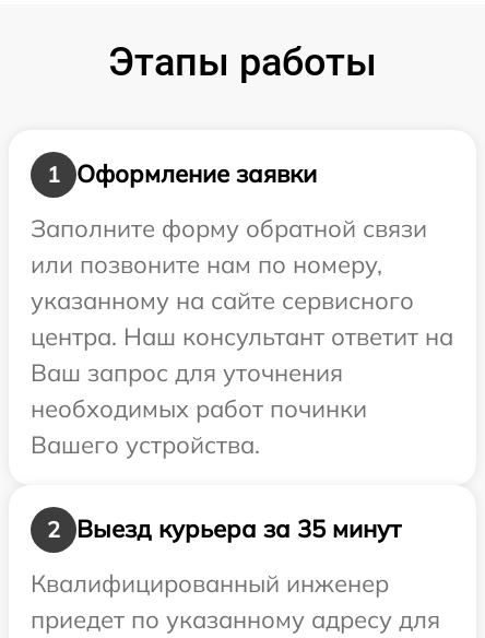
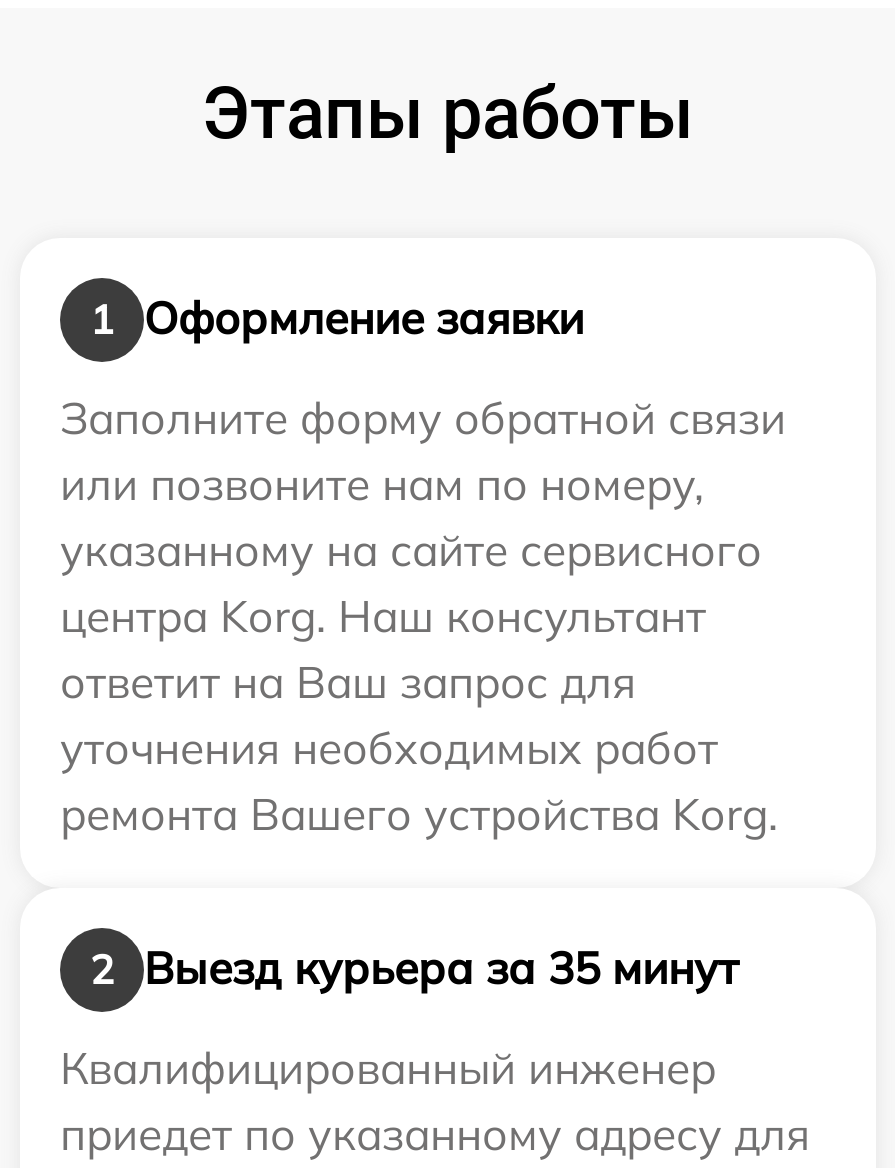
- центра. Наш консультант ответит на
- Ваш запрос для уточнения
- необходимых работ починки
- Вашего устройства.
+ центра Korg. Наш консультант
+ ответит на Ваш запрос для
+ уточнения необходимых работ
+ ремонта Вашего устройства Korg.
